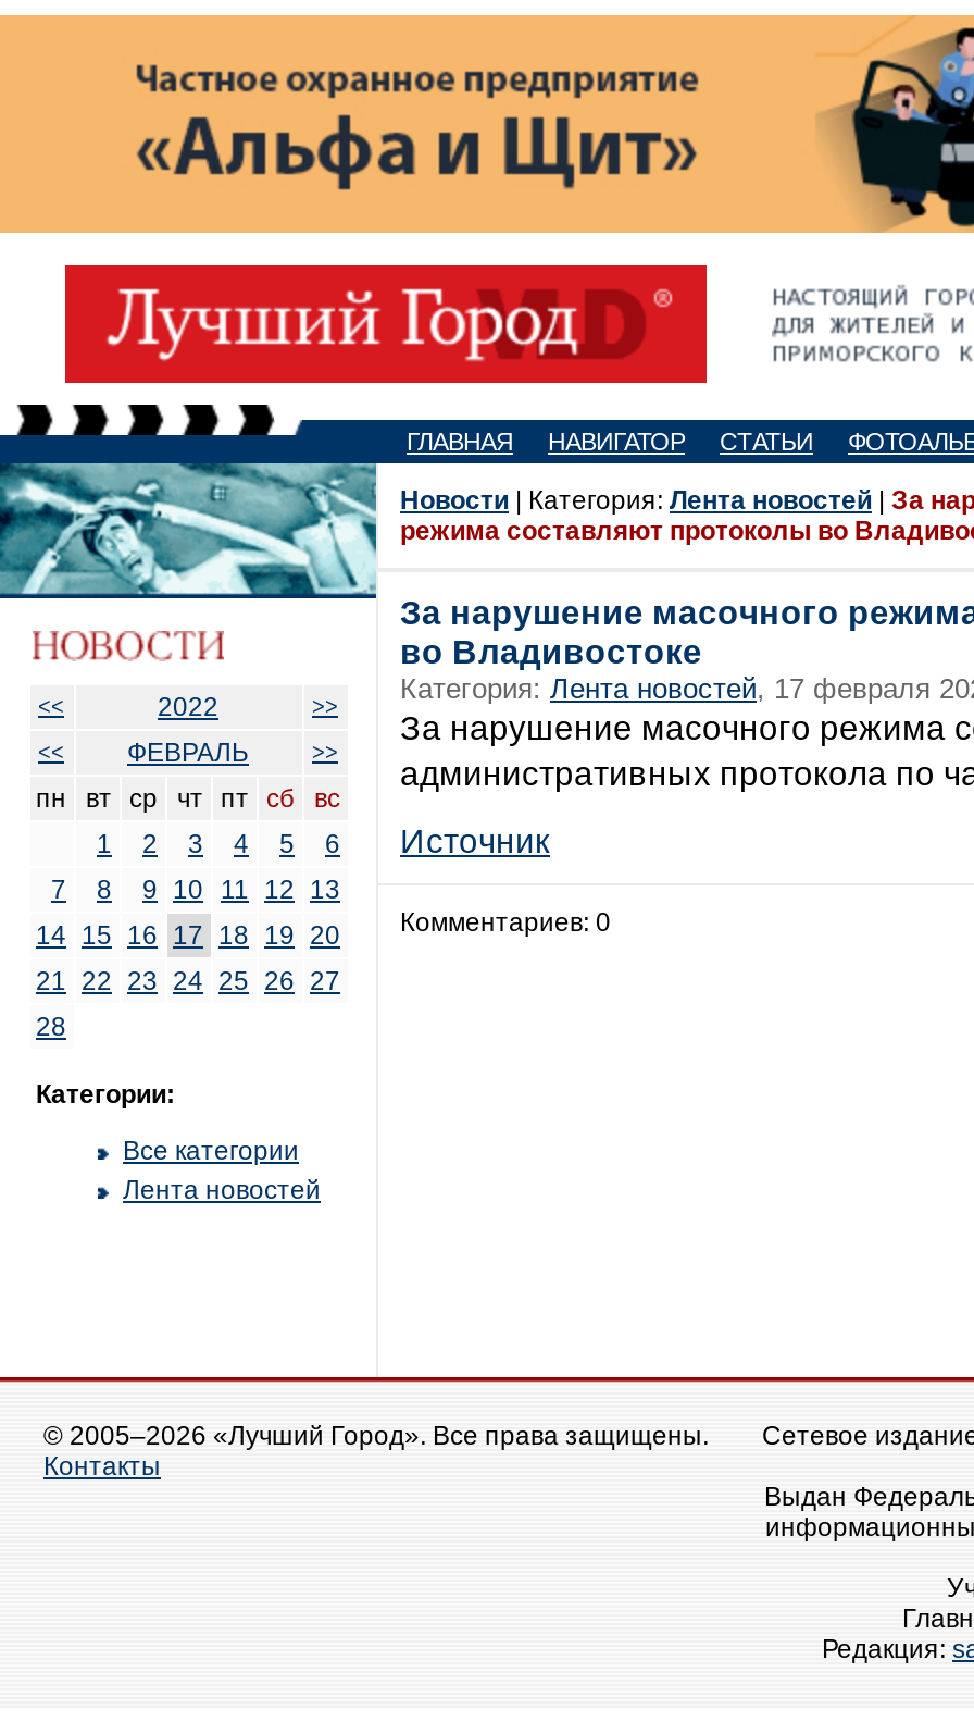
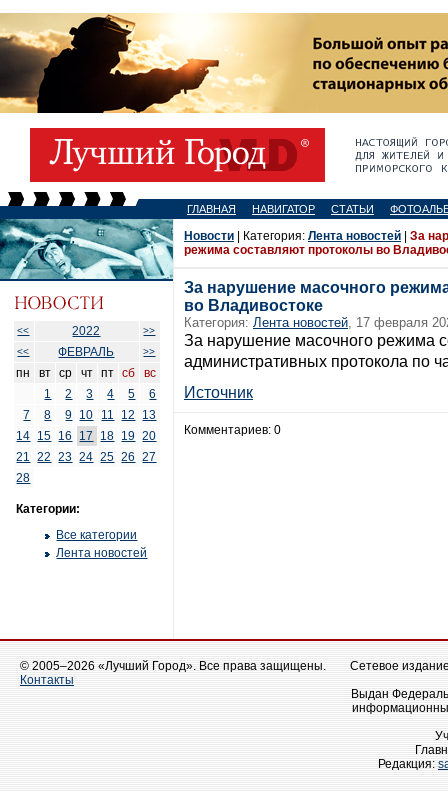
- [image]
+ [image]
